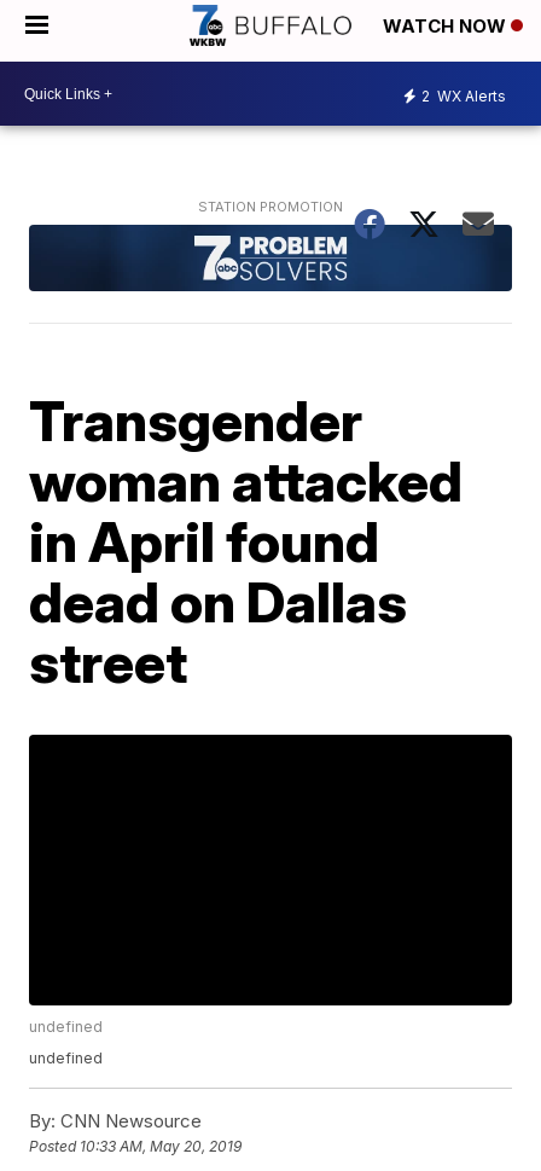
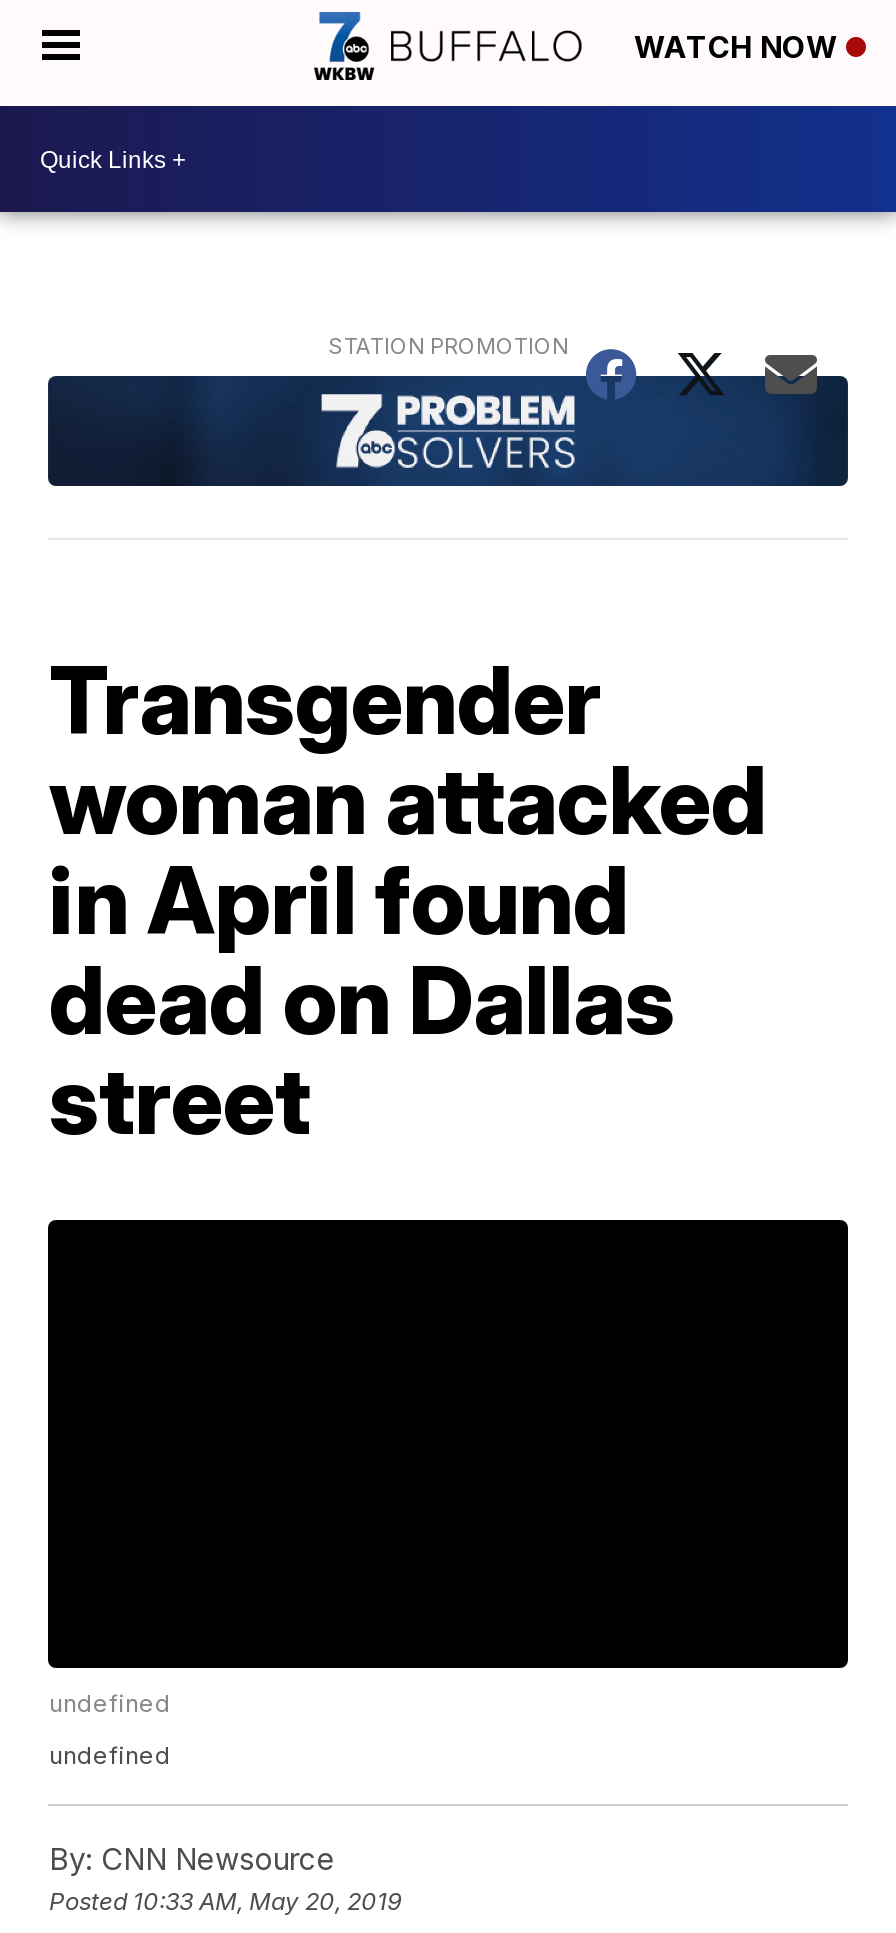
- 2 WX Alerts
